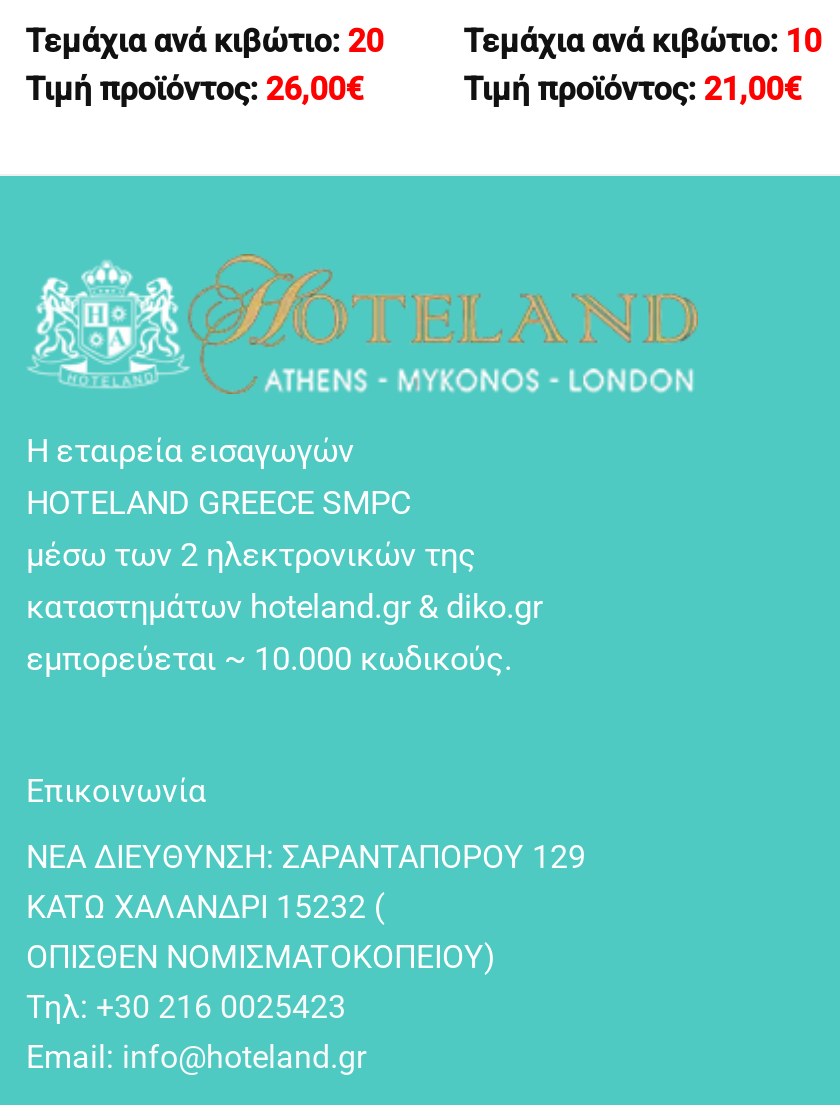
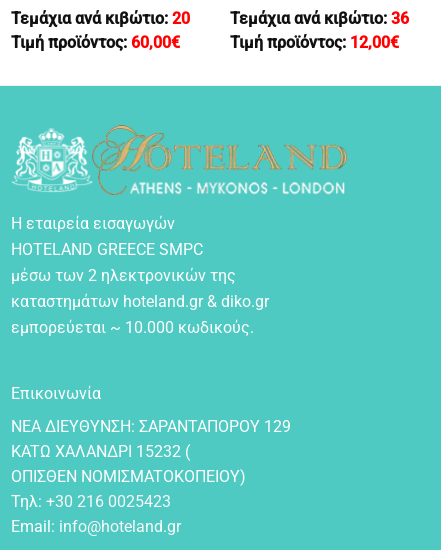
- Τεμάχια ανά κιβώτιο: 10
- Τιμή προϊόντος: 21,00€
+ Τεμάχια ανά κιβώτιο: 36
+ Τιμή προϊόντος: 12,00€

- Τιμή προϊόντος: 26,00€
+ Τιμή προϊόντος: 60,00€
